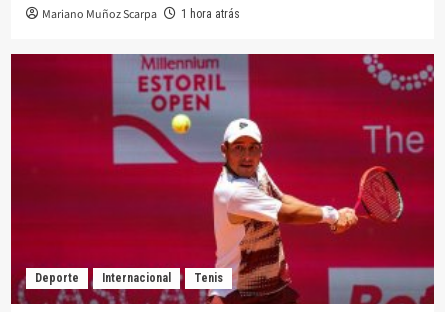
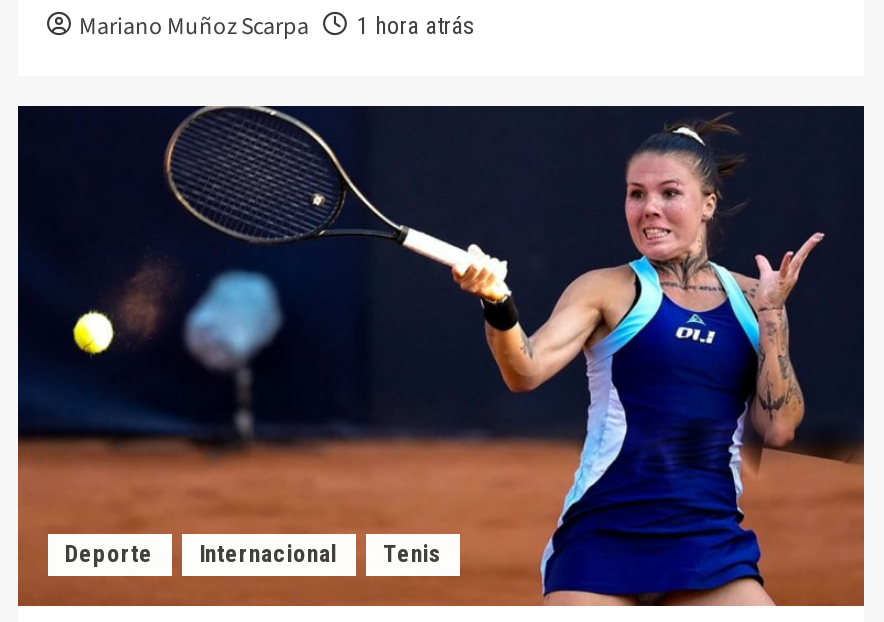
- [image]
+ [image]
